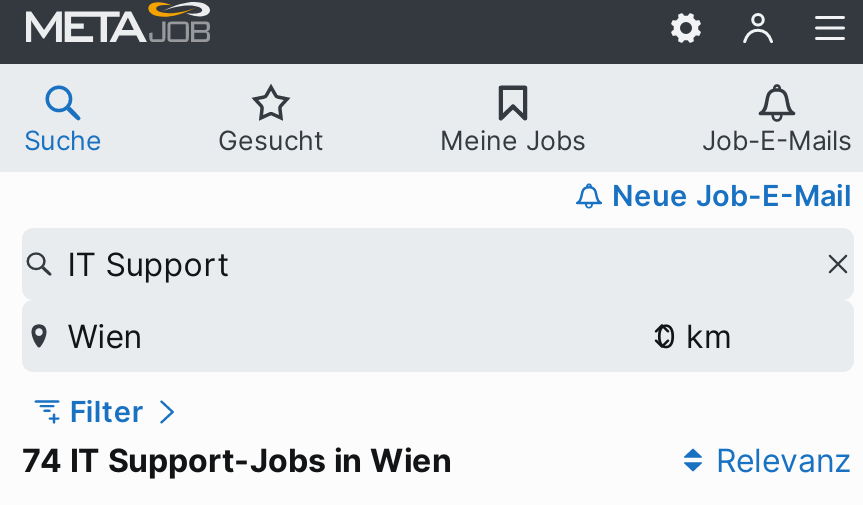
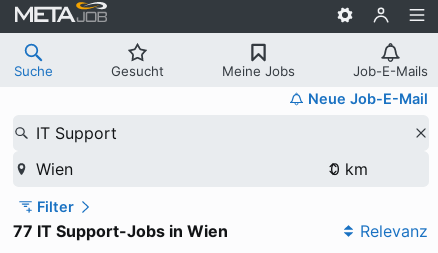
- 74 IT Support-Jobs in Wien
+ 77 IT Support-Jobs in Wien
